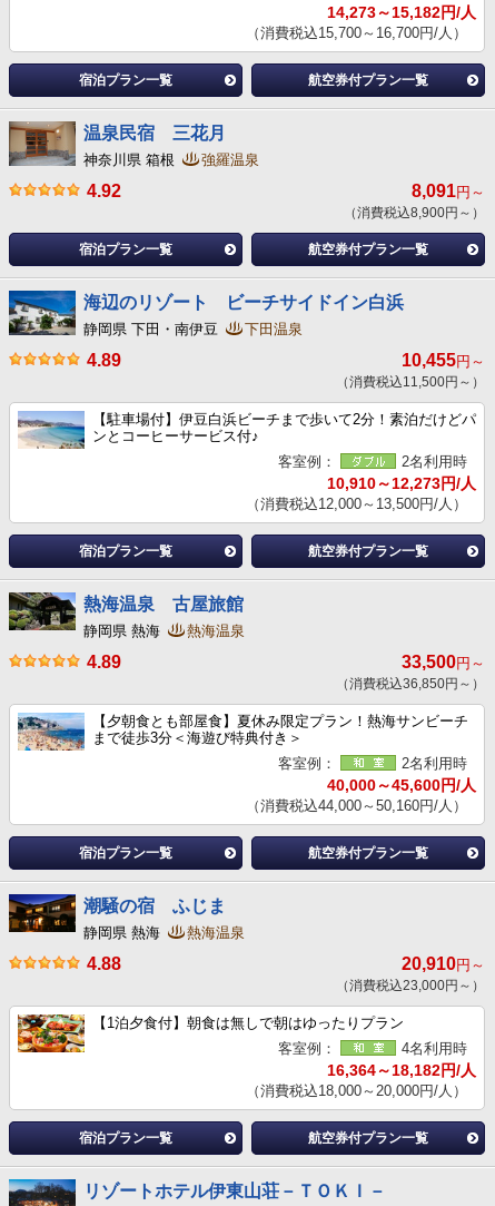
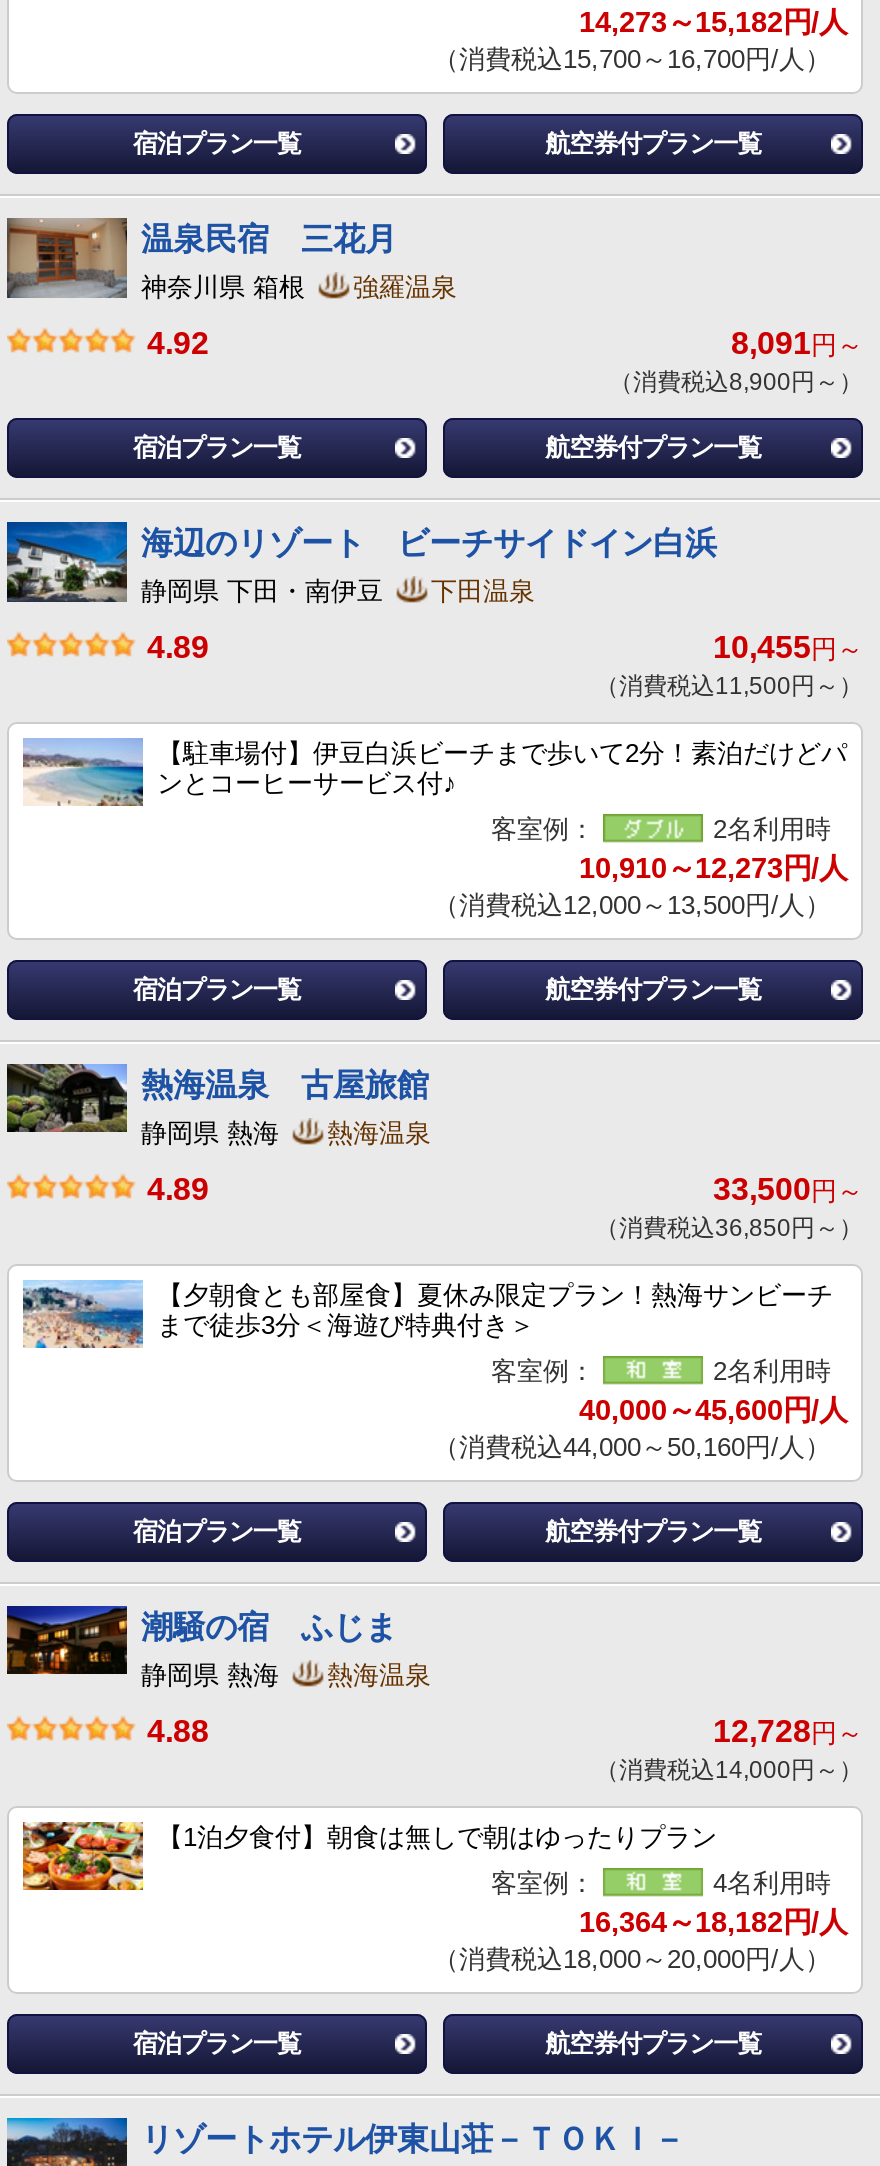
- 20,910円～
+ 12,728円～

- （消費税込23,000円～）
+ （消費税込14,000円～）
